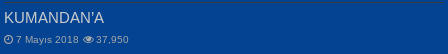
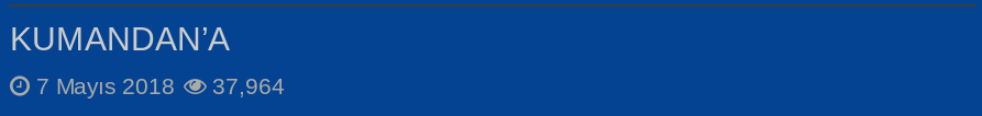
- 7 Mayıs 2018 37,950
+ 7 Mayıs 2018 37,964
